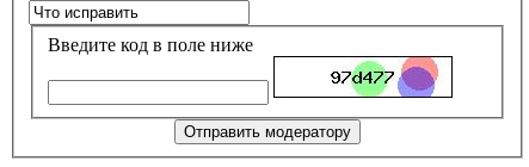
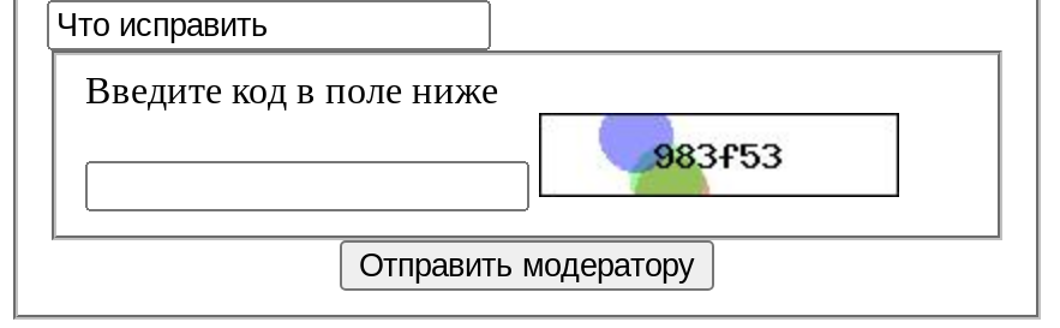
- [image]
+ [image]
